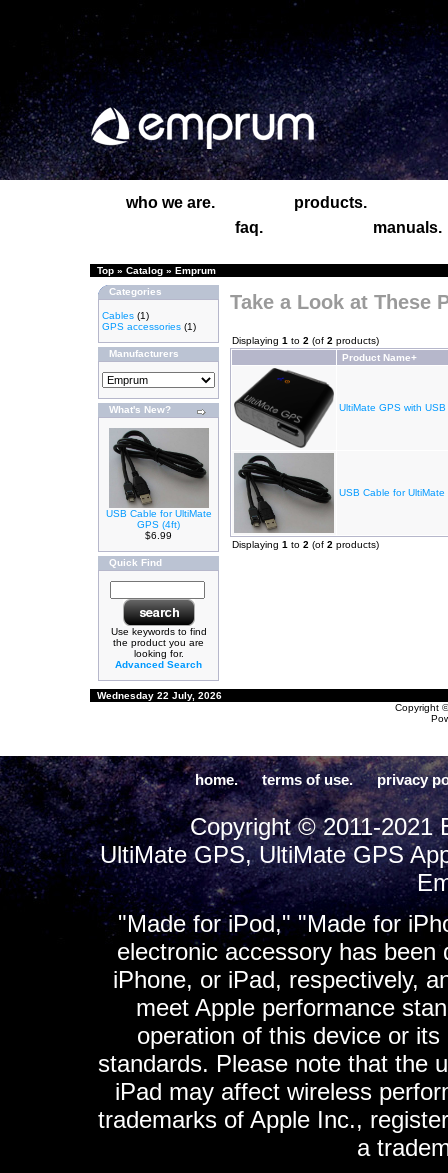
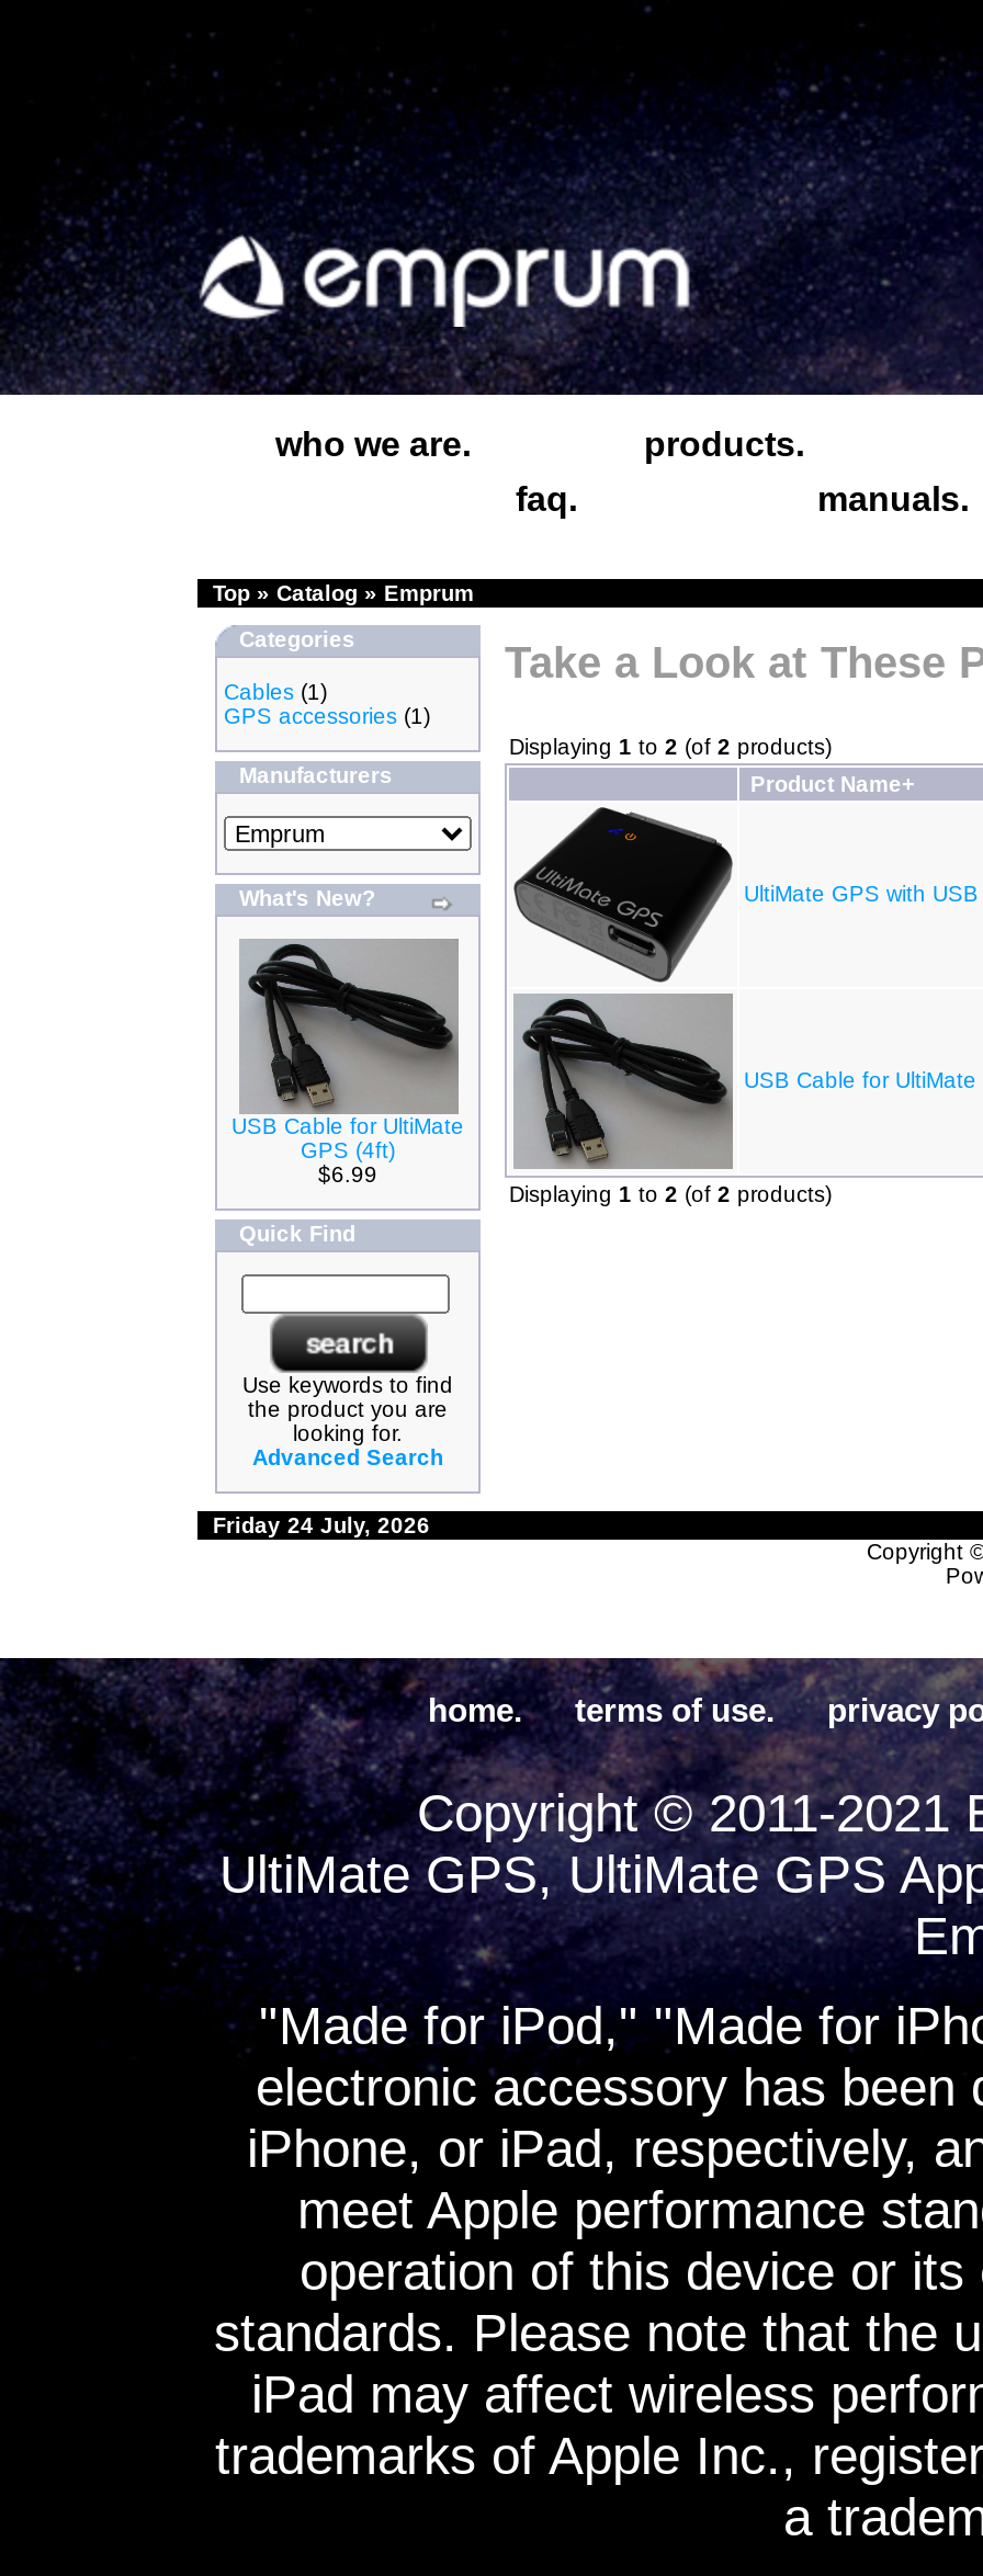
- Wednesday 22 July, 2026
+ Friday 24 July, 2026
